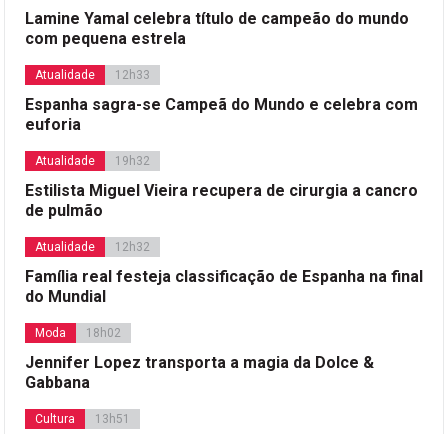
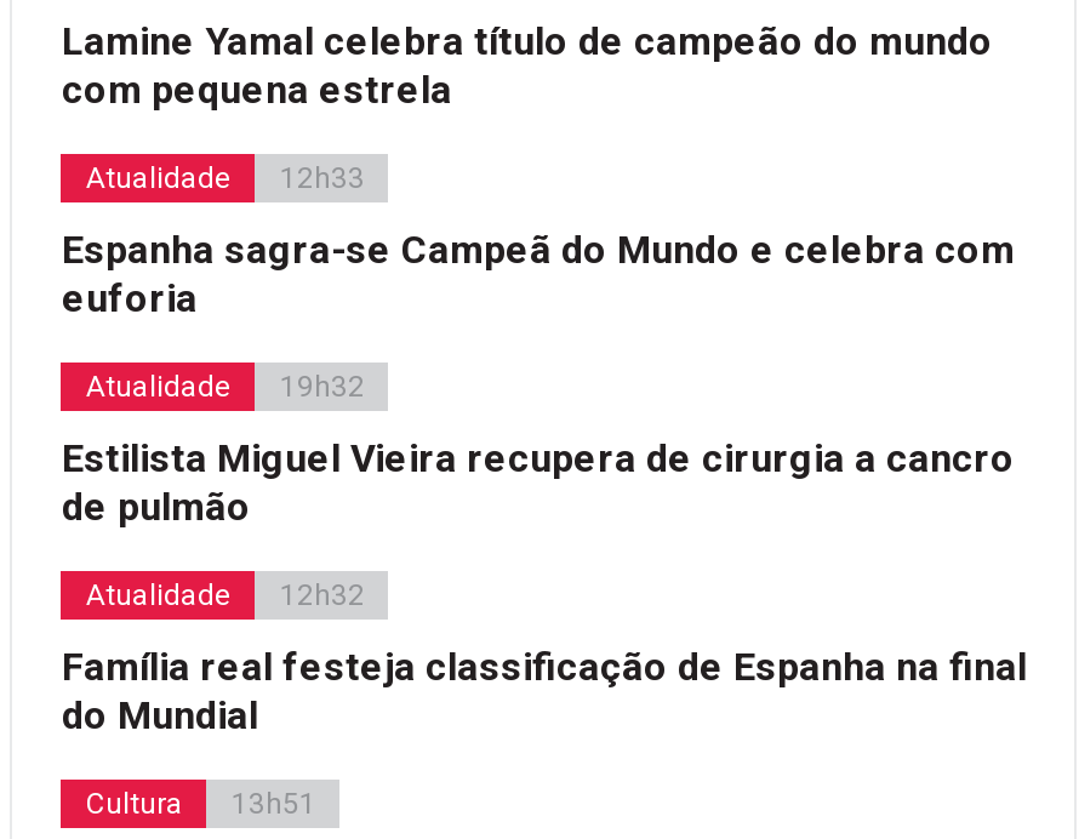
- Moda
- 18h02
- Jennifer Lopez transporta a magia da Dolce &
- Gabbana
